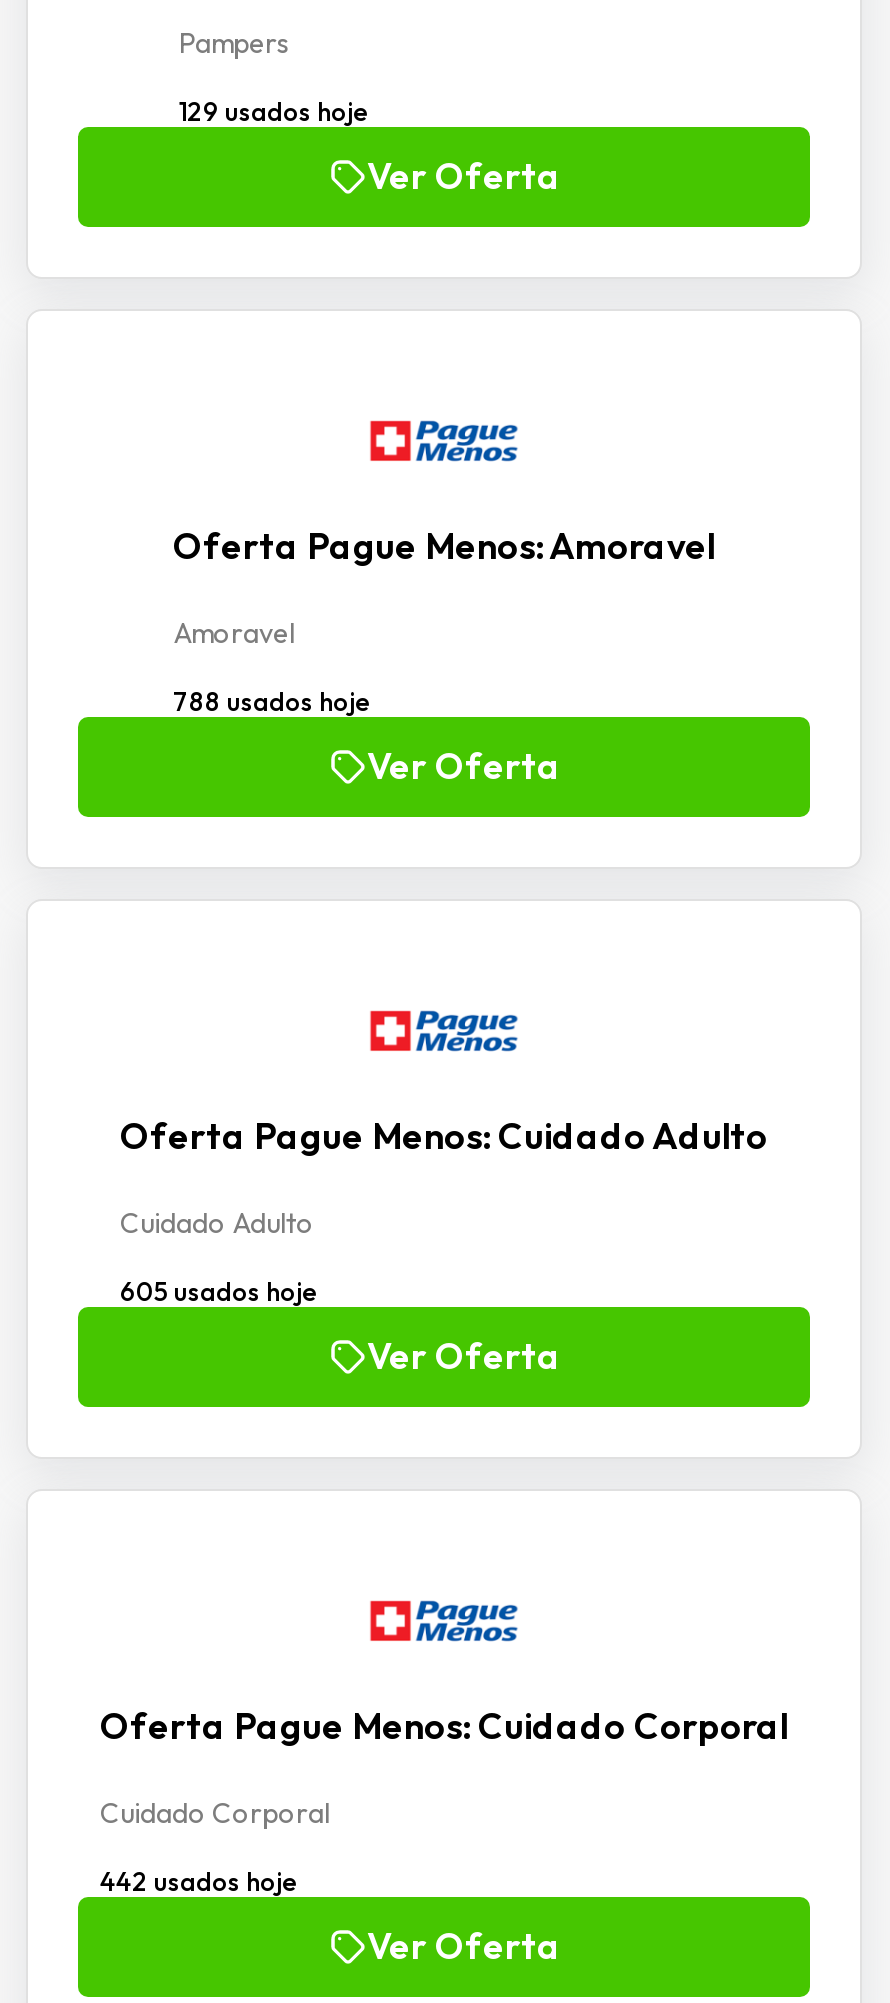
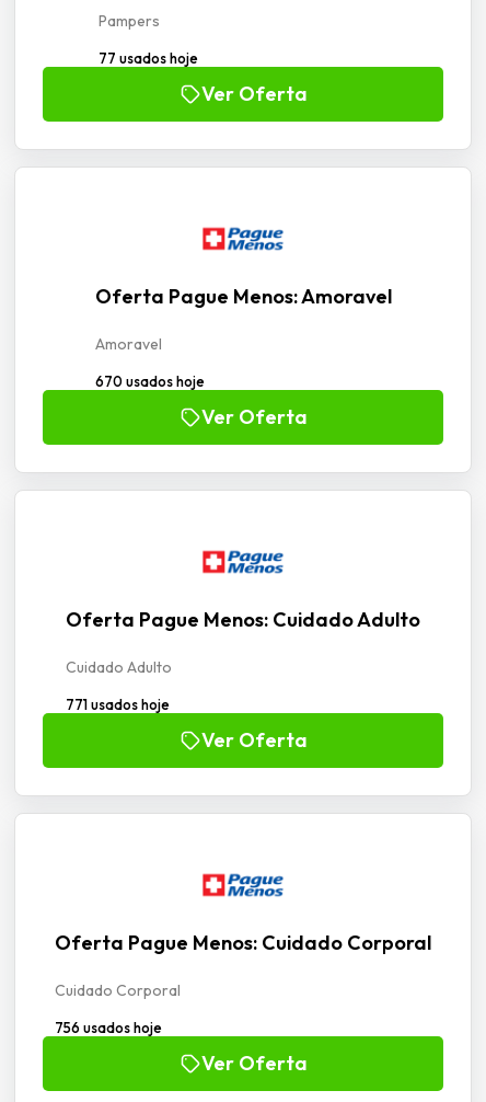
- 129 usados hoje
+ 77 usados hoje

- 788 usados hoje
+ 670 usados hoje

- 605 usados hoje
+ 771 usados hoje

- 442 usados hoje
+ 756 usados hoje
